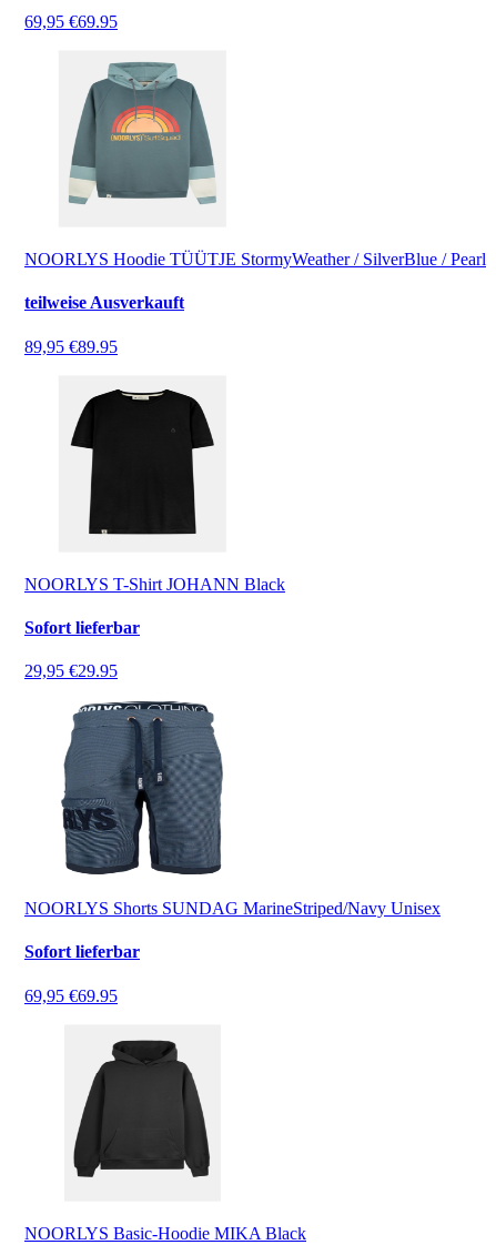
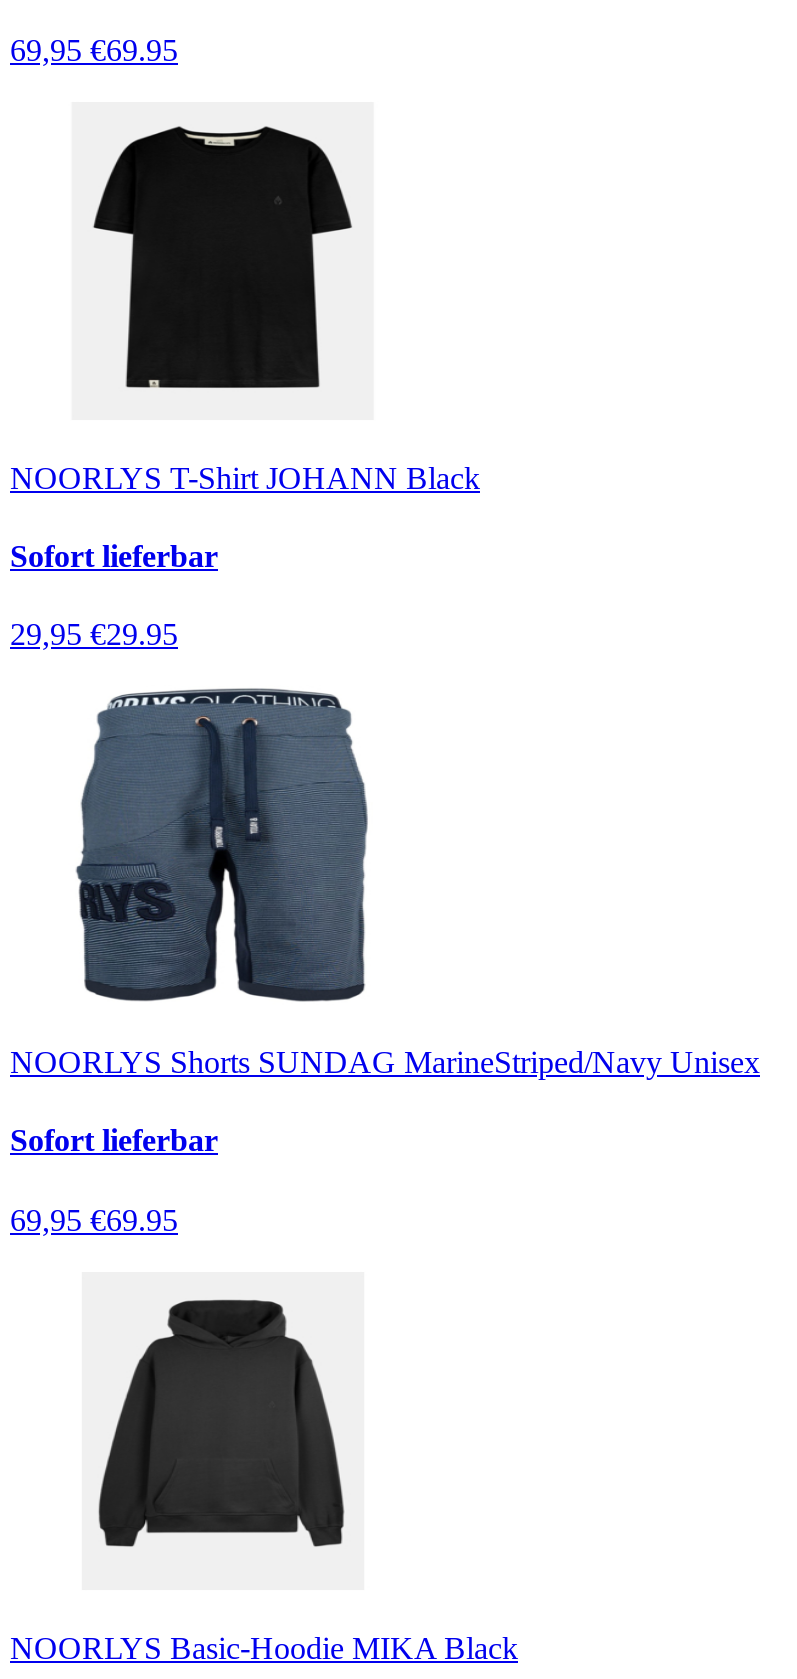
- [image]

- NOORLYS Hoodie TÜÜTJE StormyWeather / SilverBlue / Pearl
- teilweise Ausverkauft
- 89,95 €89.95
